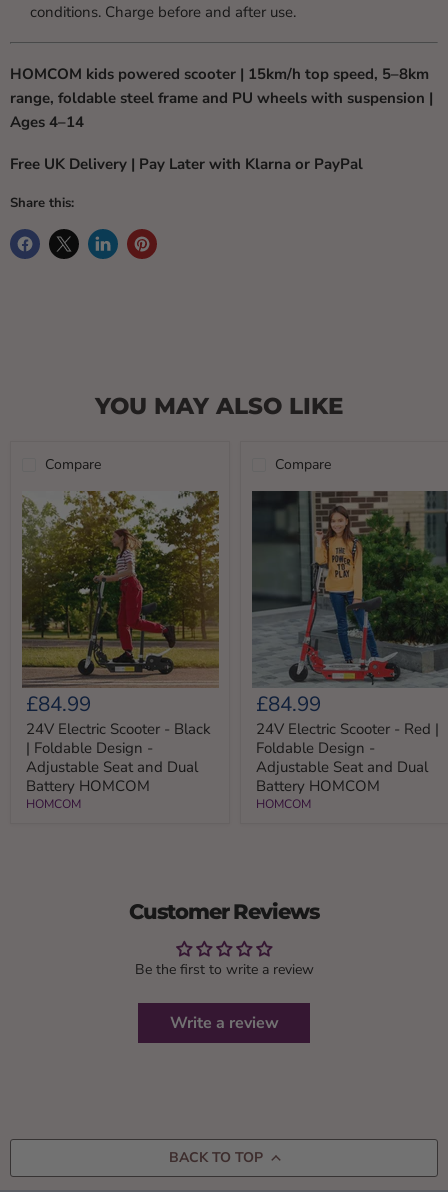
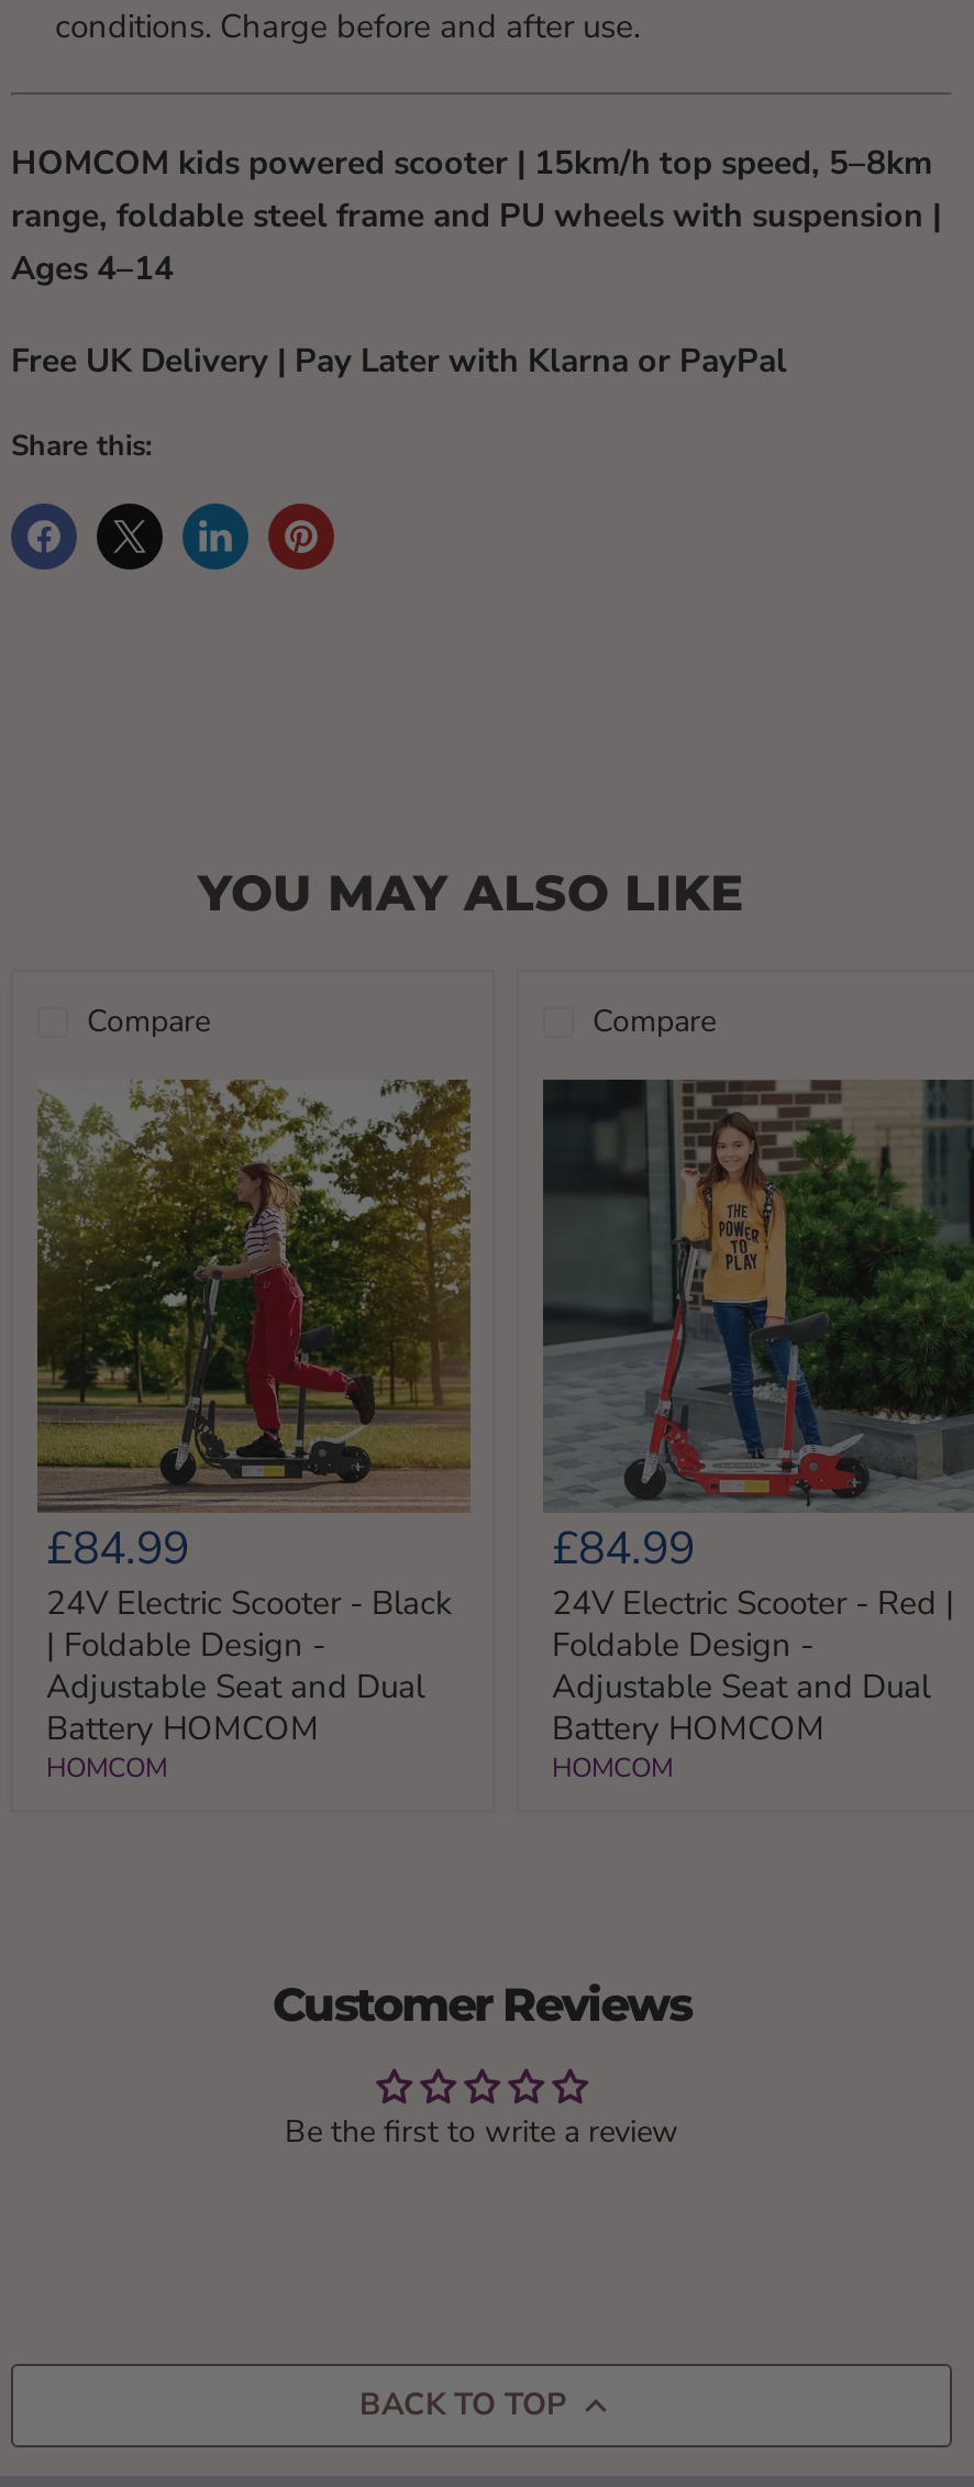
- Write a review
